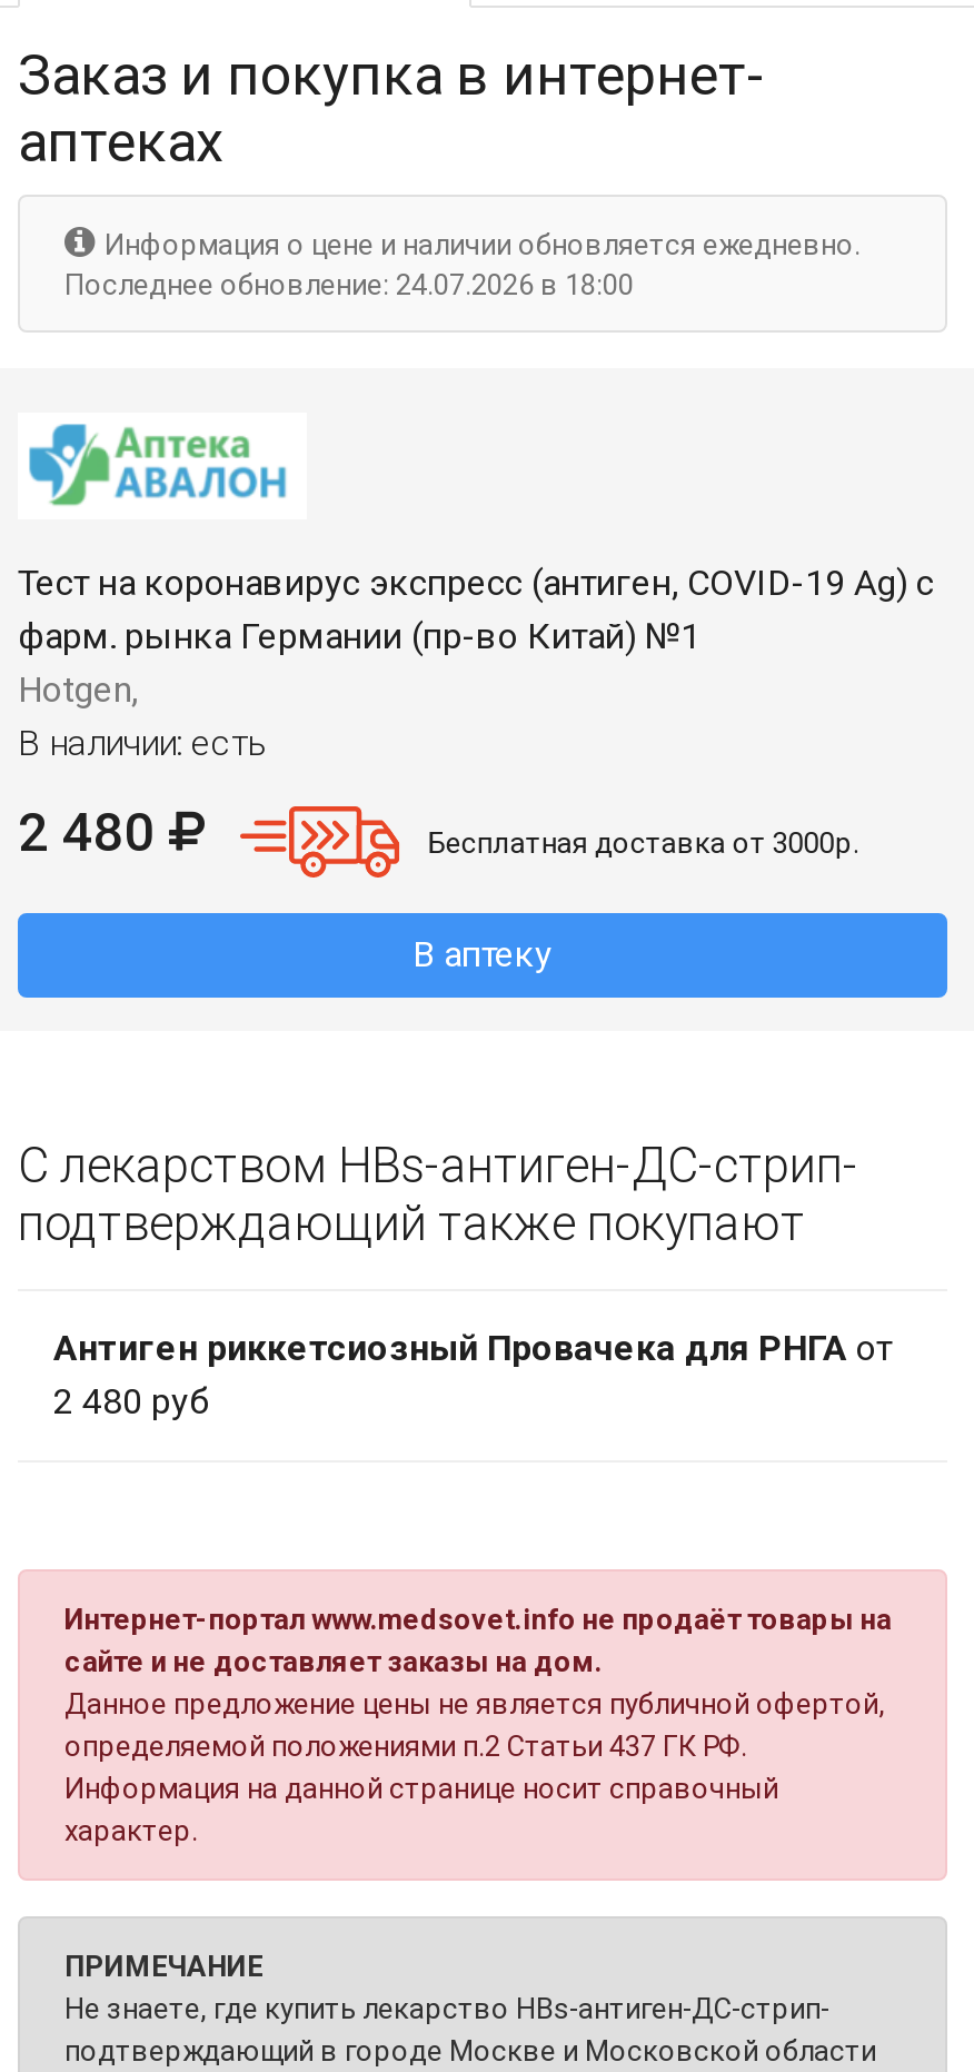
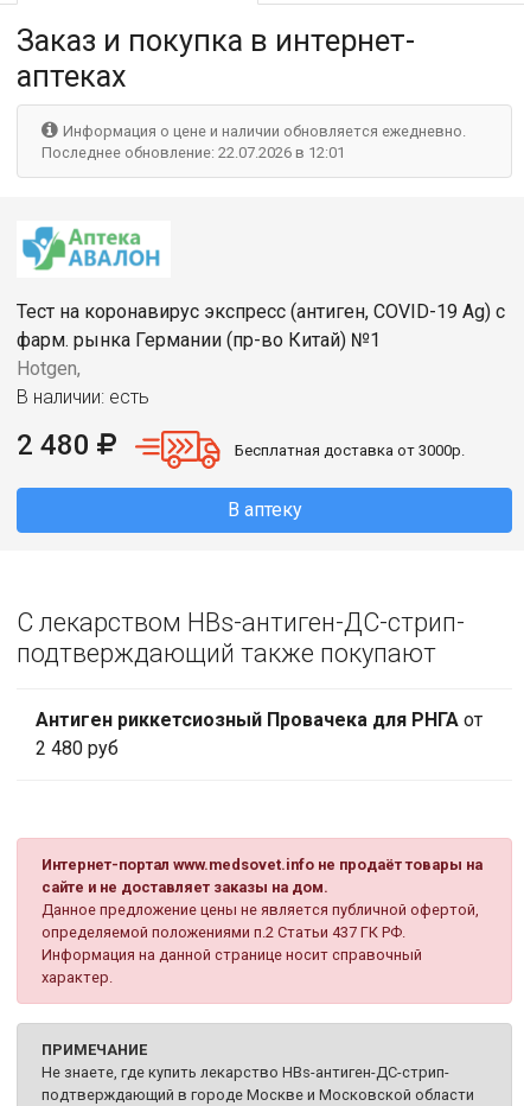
- Последнее обновление: 24.07.2026 в 18:00
+ Последнее обновление: 22.07.2026 в 12:01
